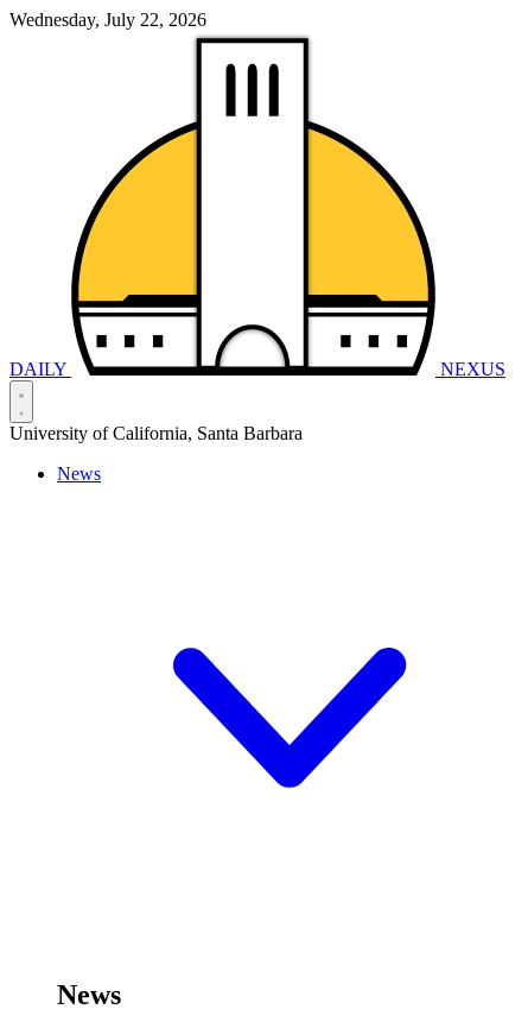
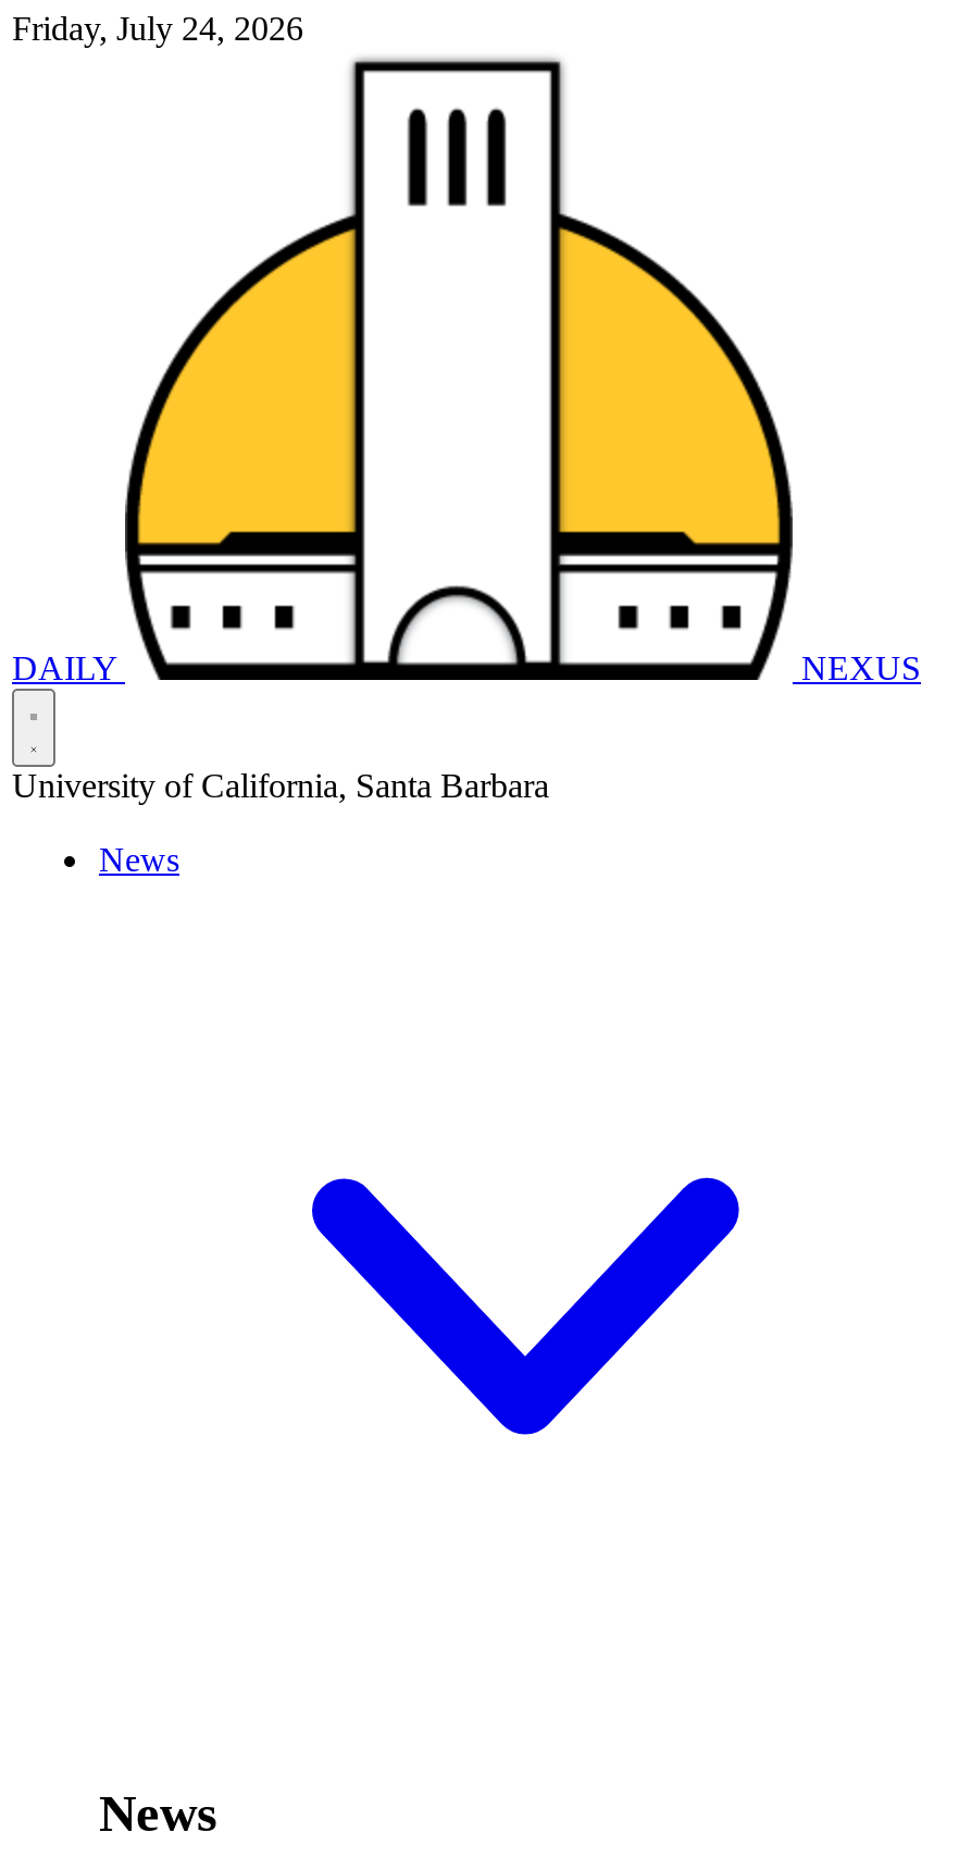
- Wednesday, July 22, 2026
+ Friday, July 24, 2026
